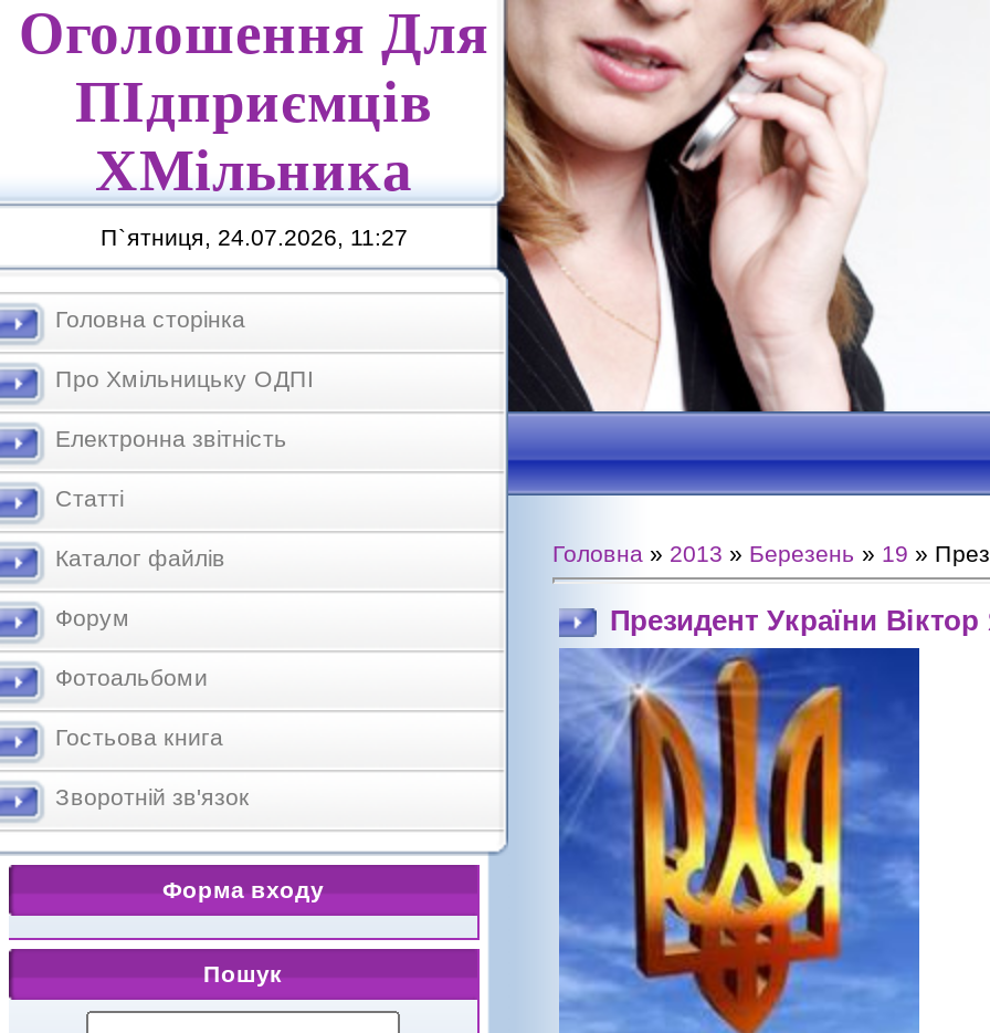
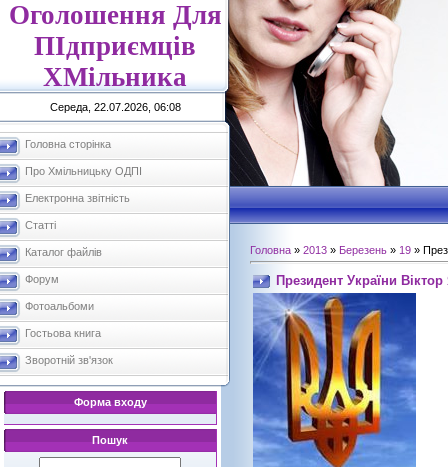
- П`ятниця, 24.07.2026, 11:27
+ Середа, 22.07.2026, 06:08
